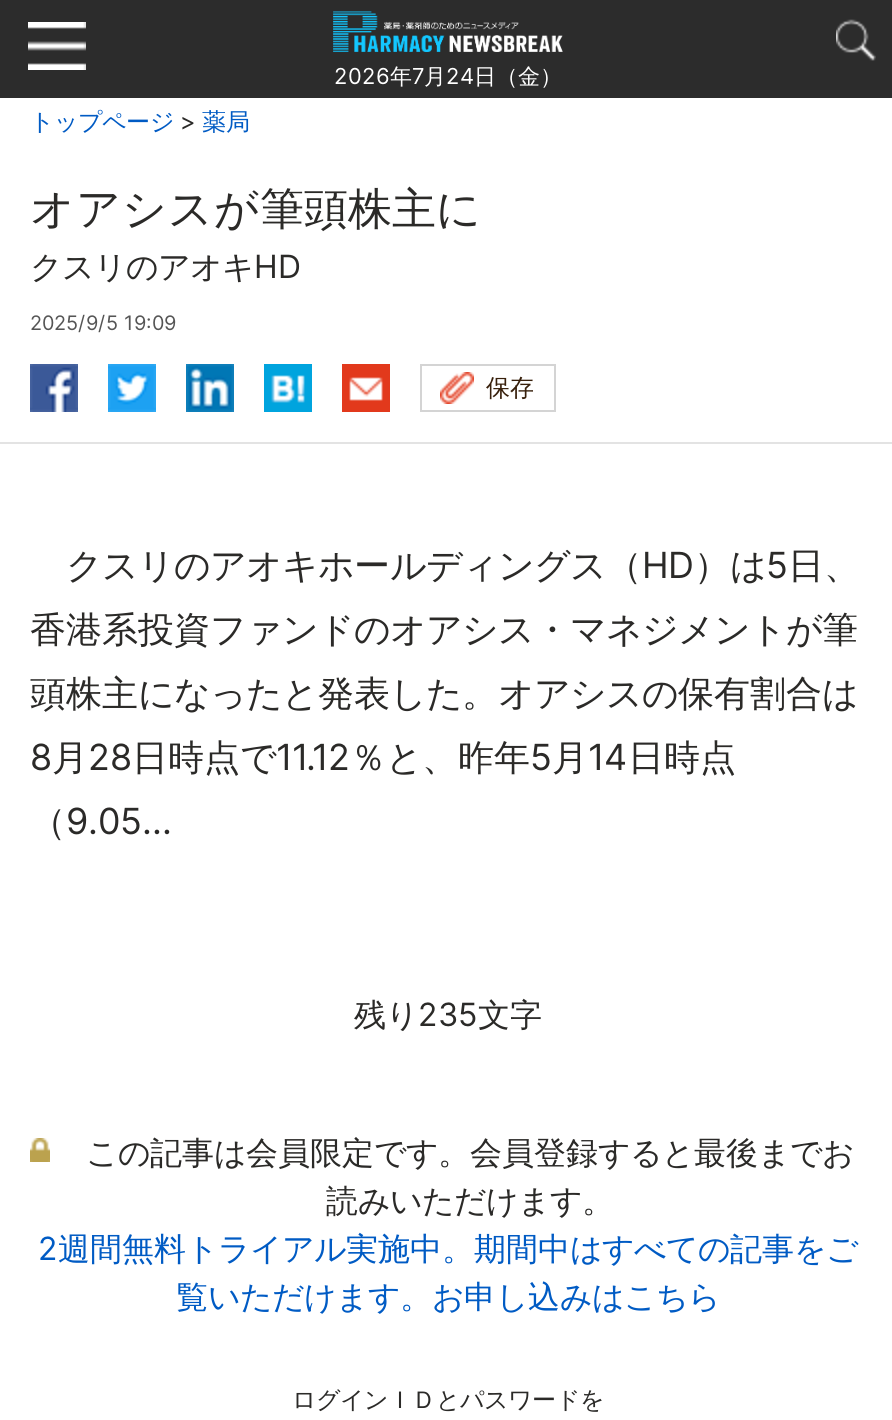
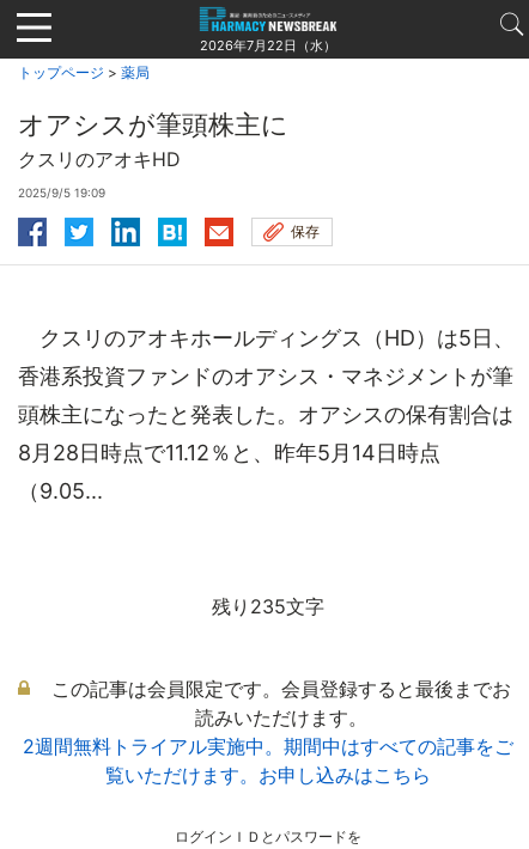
- 2026年7月24日（金）
+ 2026年7月22日（水）
